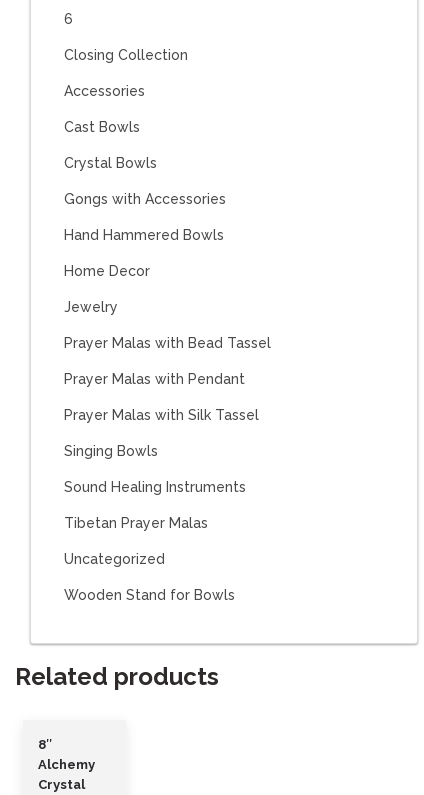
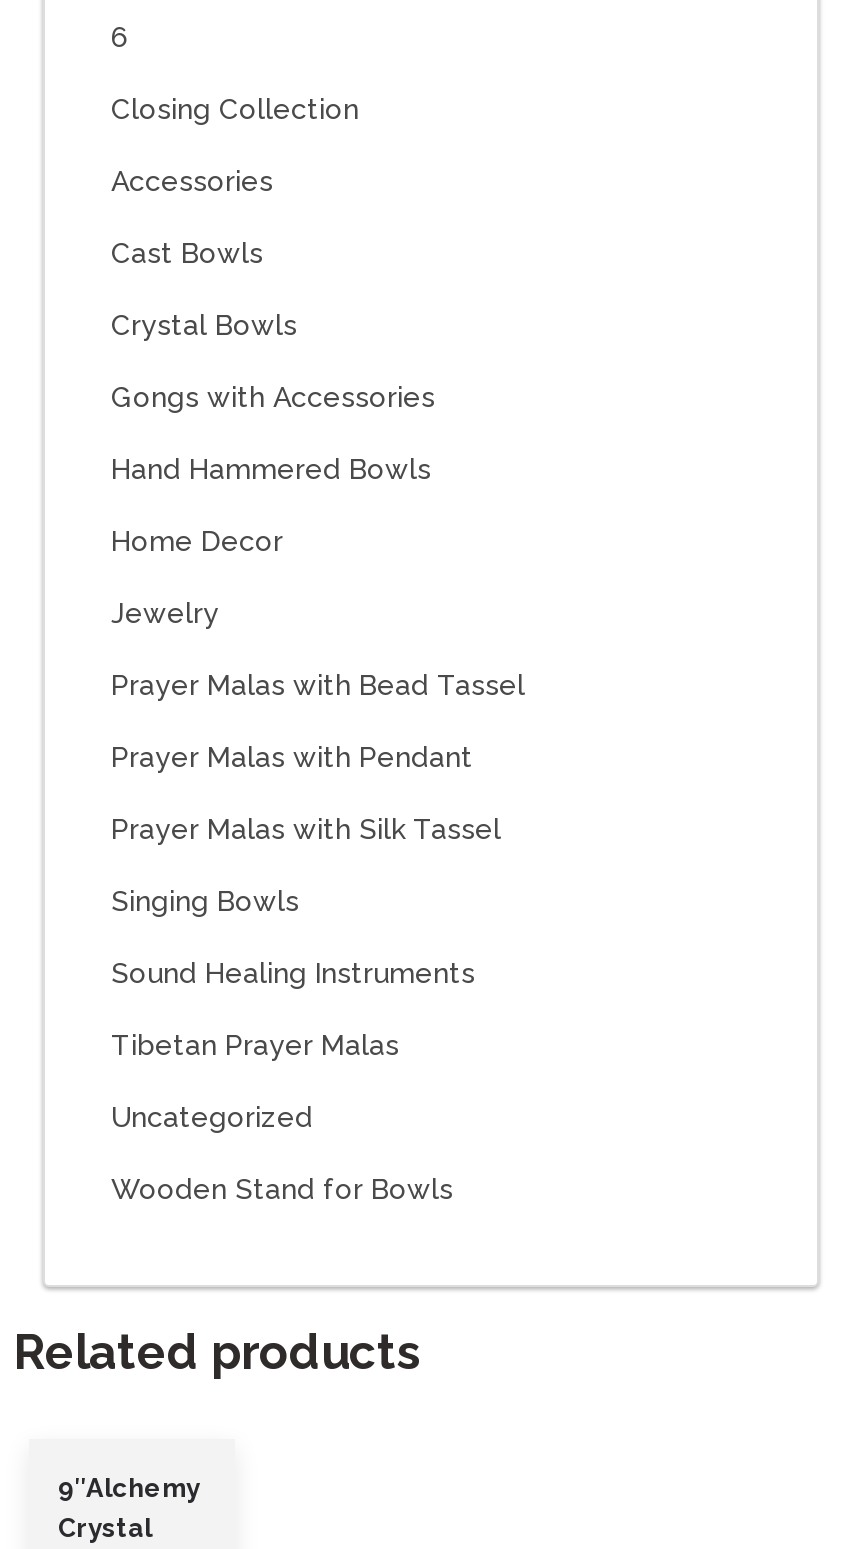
- 8″
- Alchemy
+ 9″Alchemy
